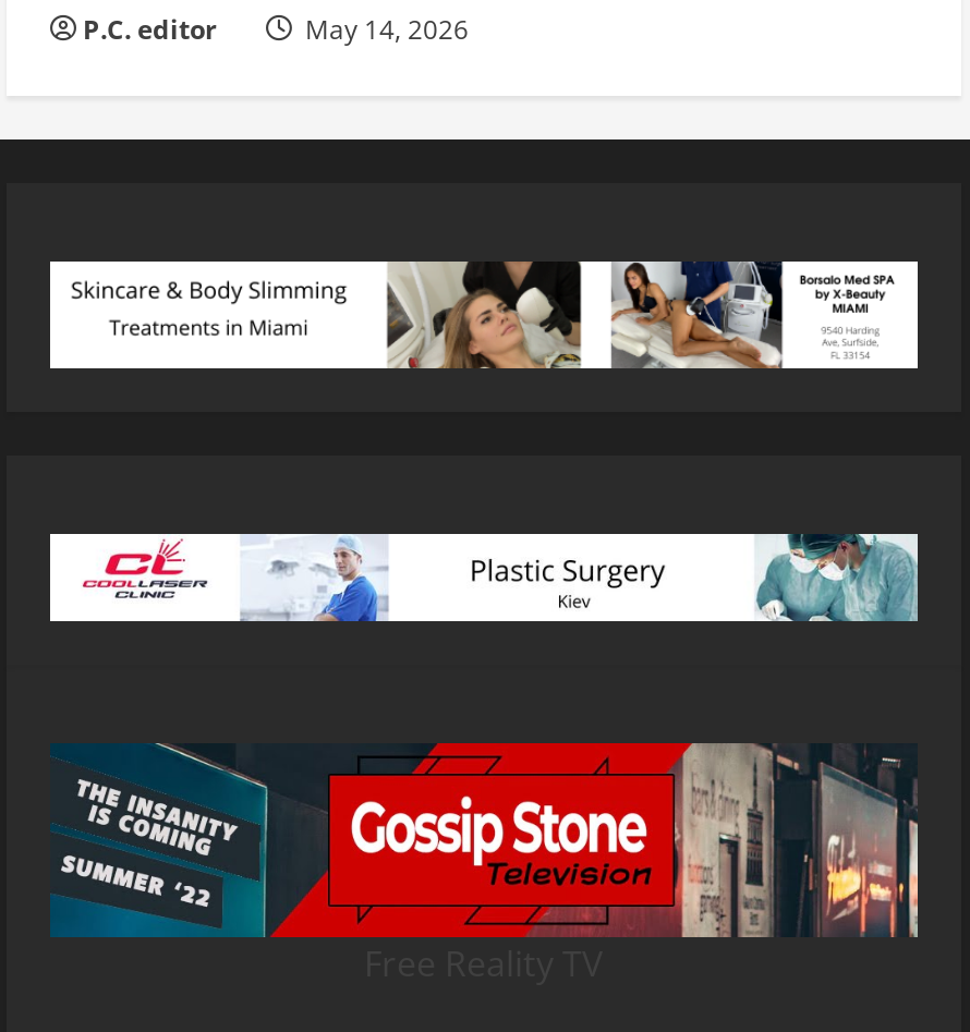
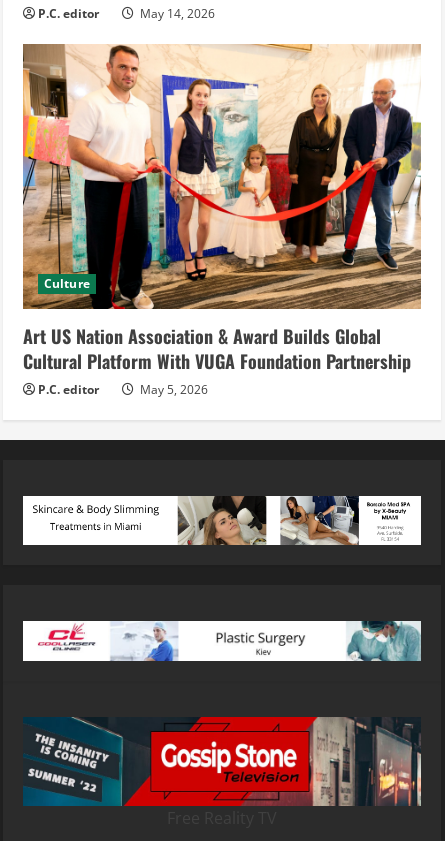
+ [image]
+ Culture
+ Art US Nation Association & Award Builds Global
+ Cultural Platform With VUGA Foundation Partnership
+ P.C. editor
+ May 5, 2026
